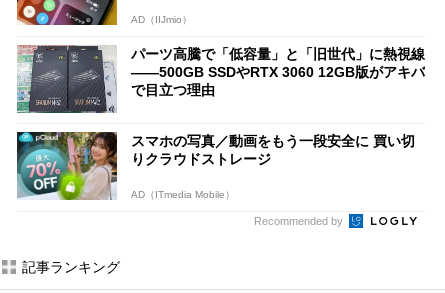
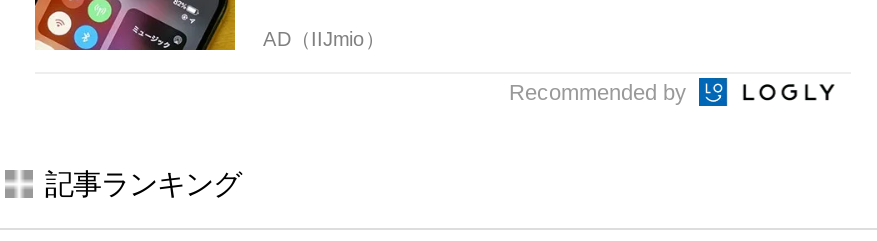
- [image]
- パーツ高騰で「低容量」と「旧世代」に熱視線
- ――500GB SSDやRTX 3060 12GB版がアキバ
- で目立つ理由
- スマホの写真／動画をもう一段安全に 買い切
- りクラウドストレージ
- AD（ITmedia Mobile）

- [image]
